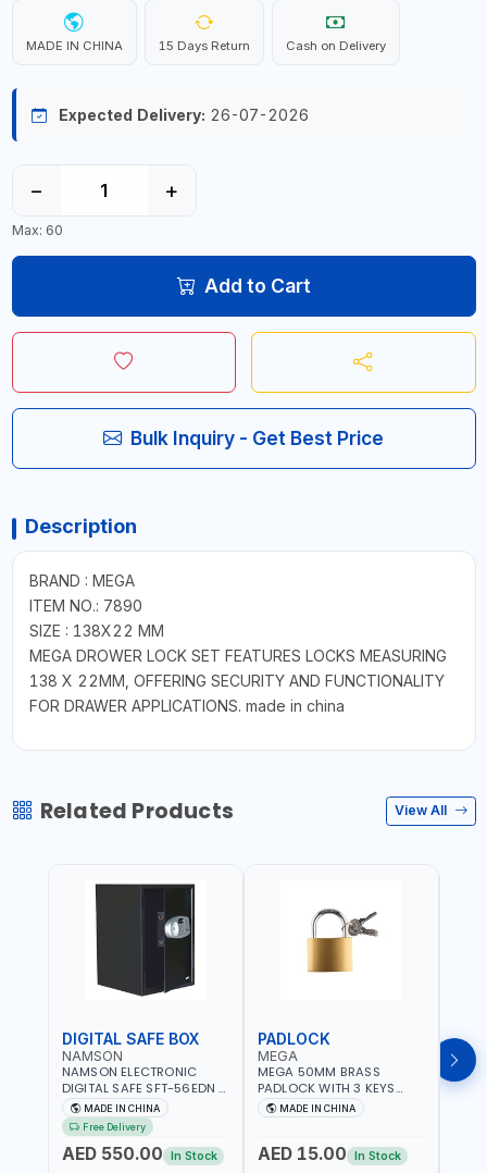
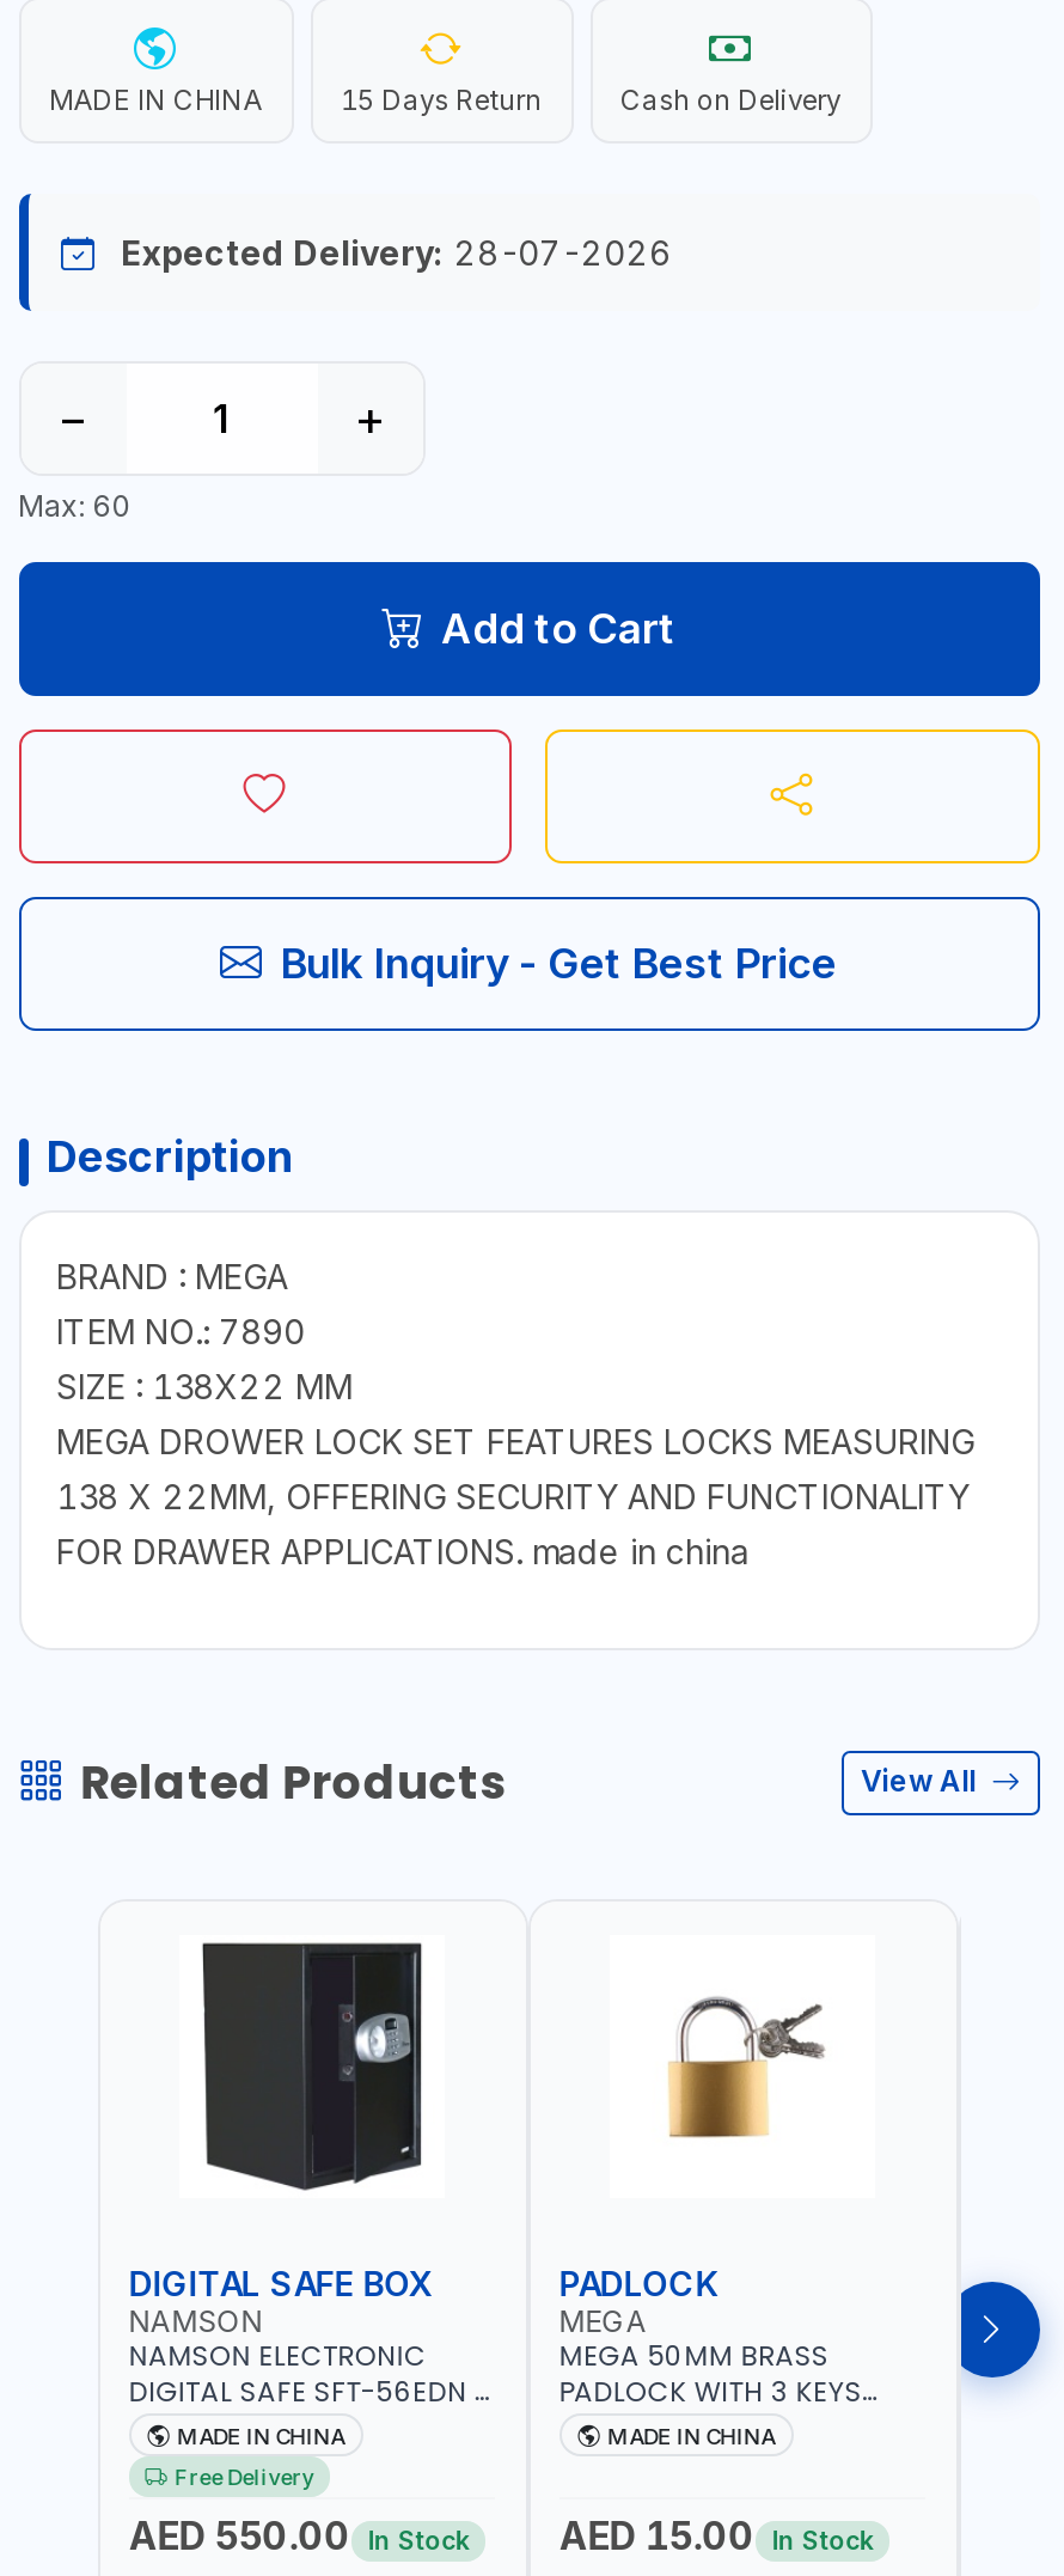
- Expected Delivery: 26-07-2026
+ Expected Delivery: 28-07-2026
